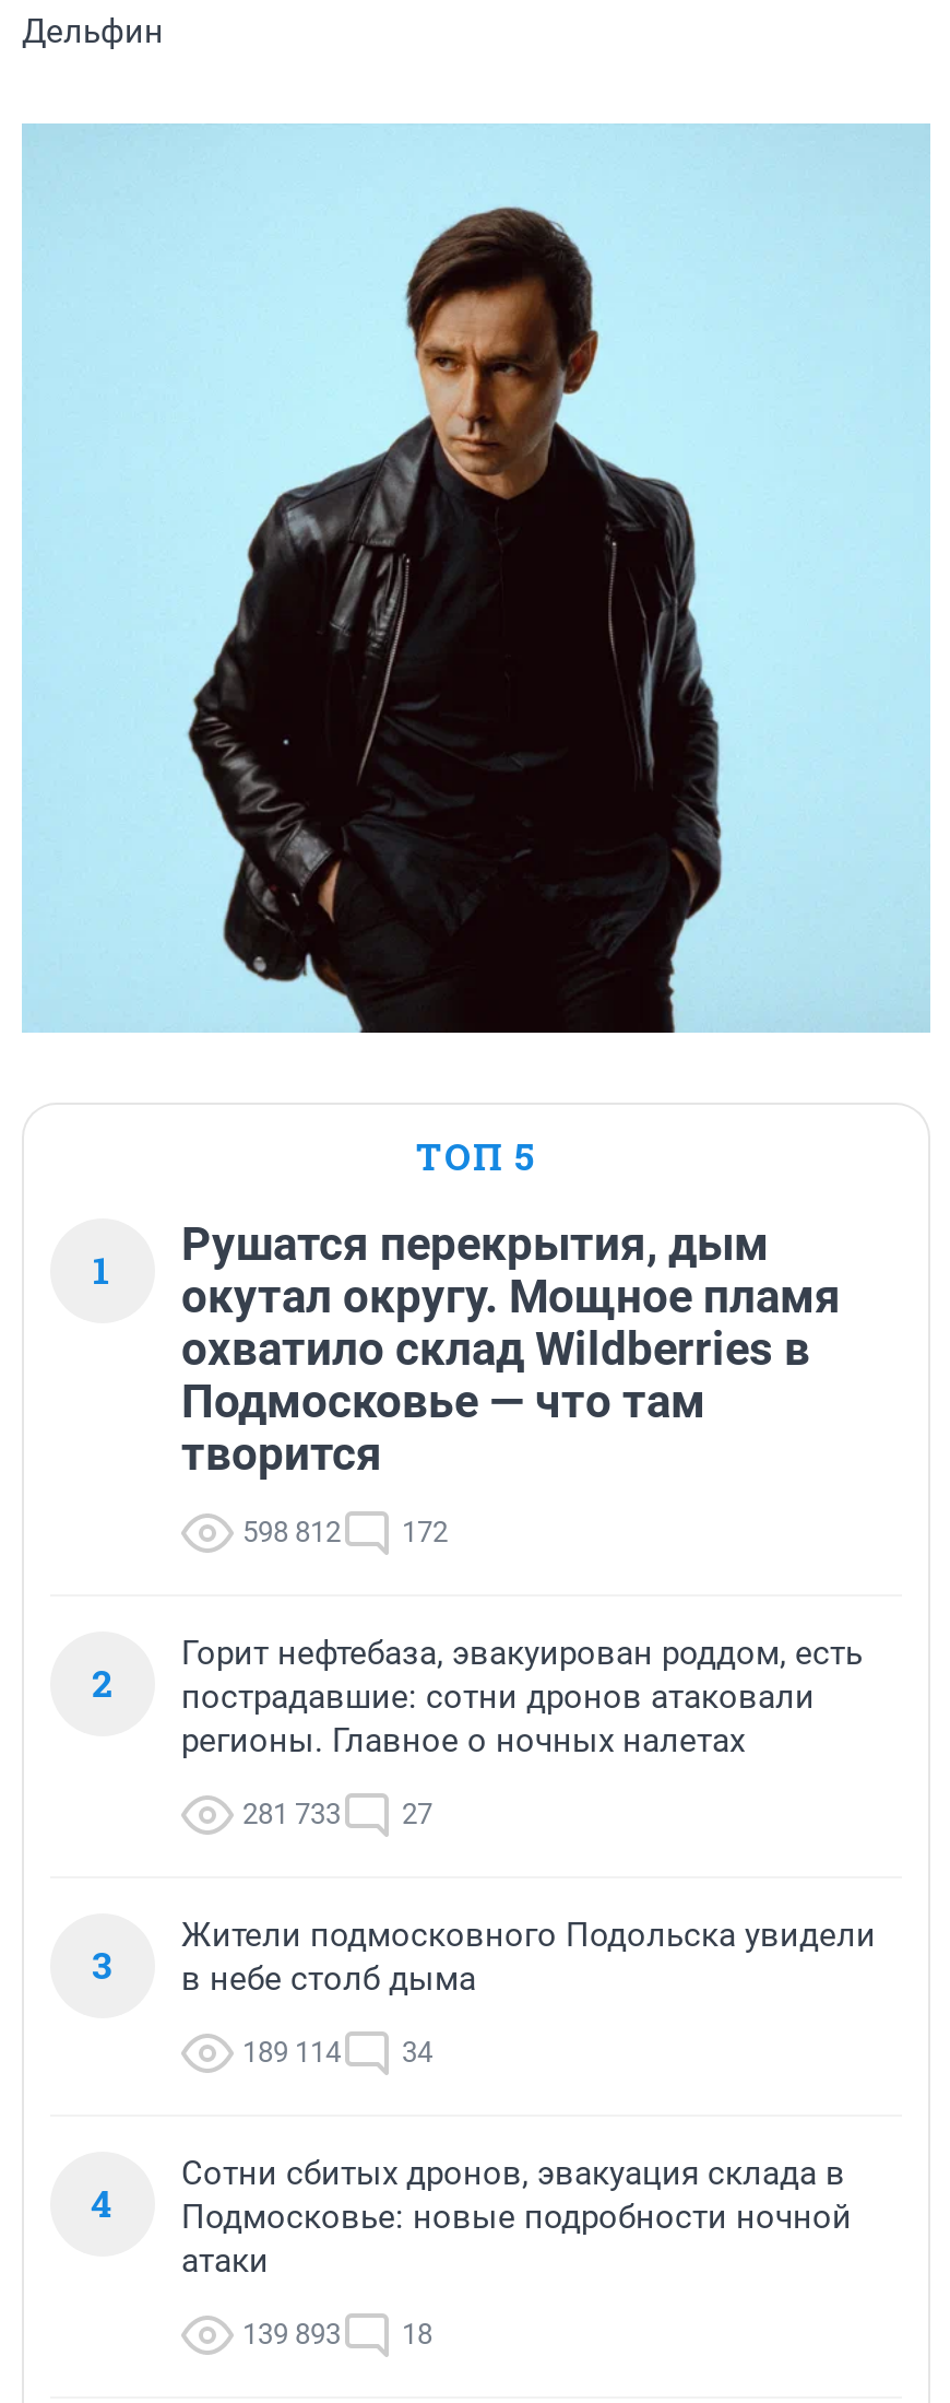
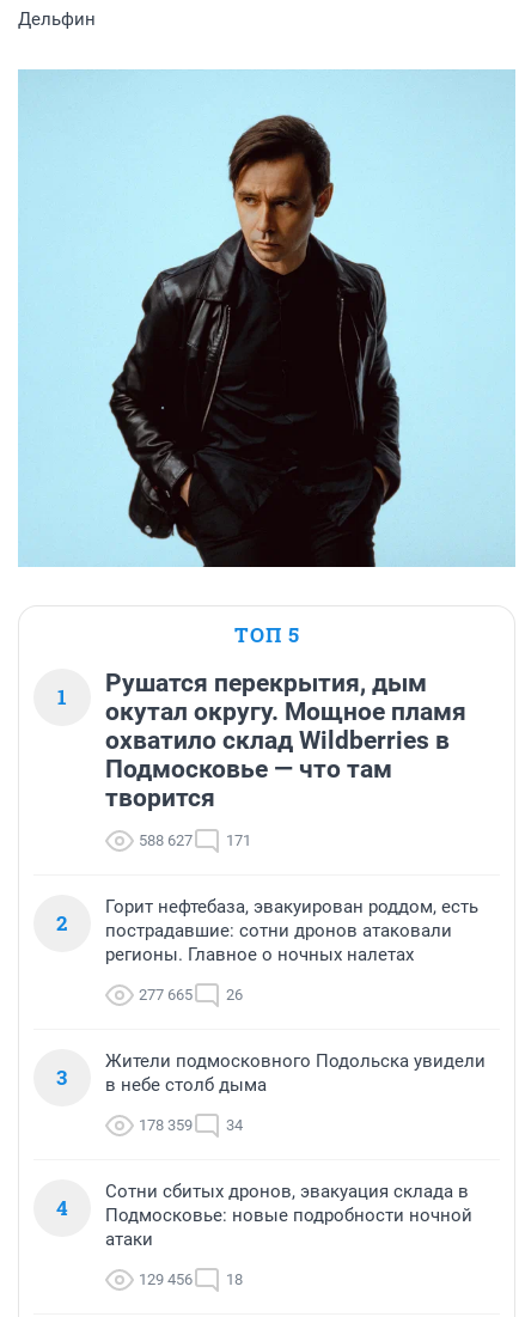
- 598 812
+ 588 627

- 172
+ 171

- 281 733
+ 277 665

- 27
+ 26

- 189 114 34
+ 178 359 34

- 139 893 18
+ 129 456 18
